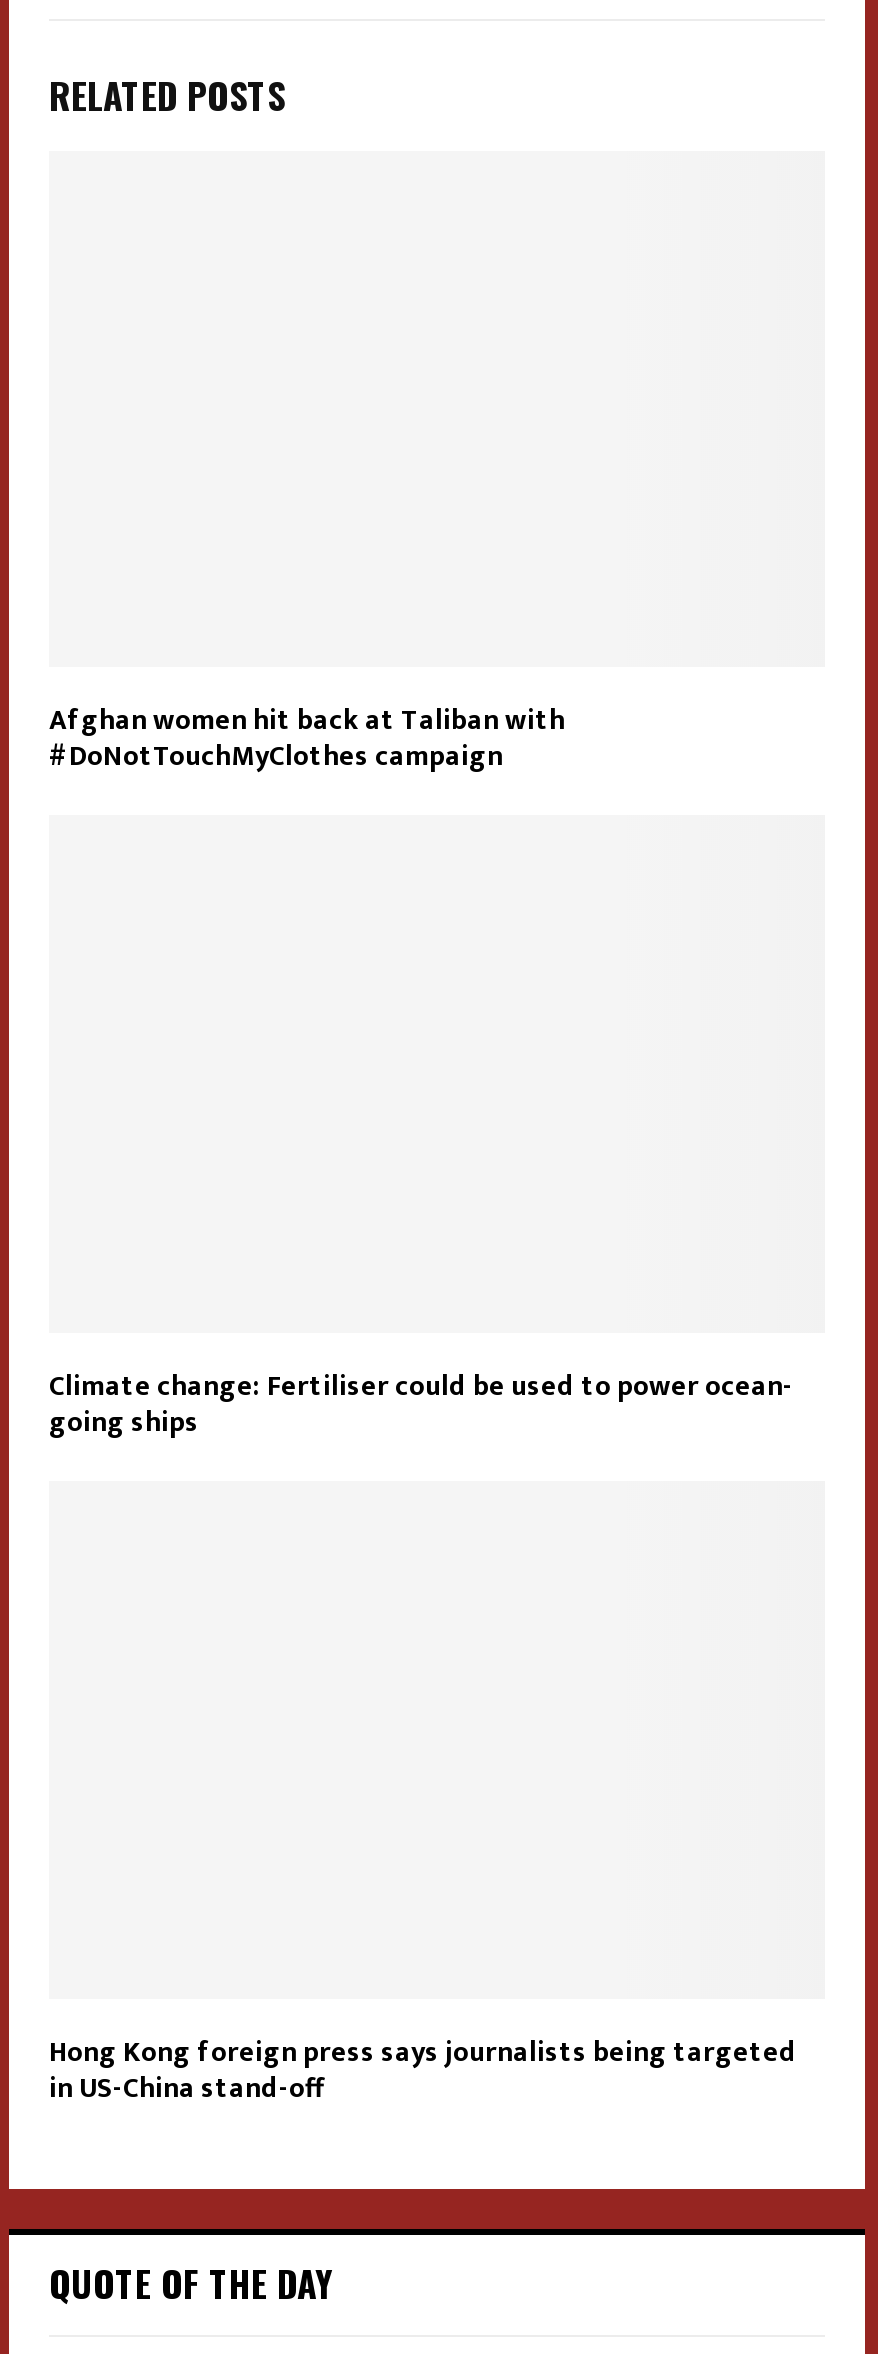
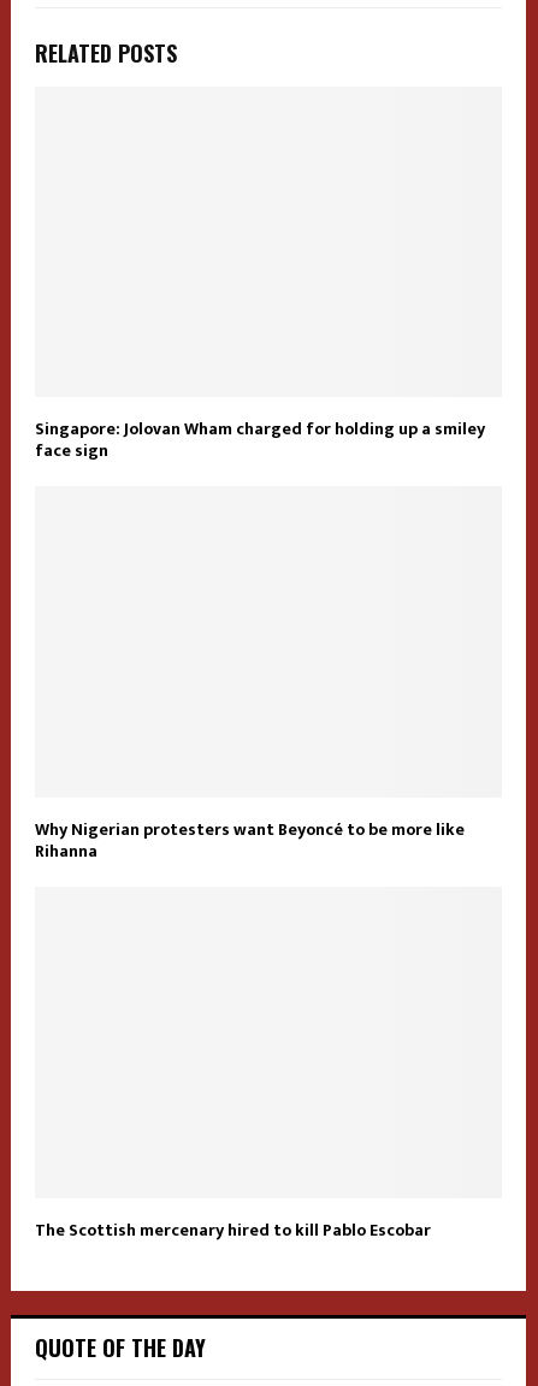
- Afghan women hit back at Taliban with
- #DoNotTouchMyClothes campaign
+ Singapore: Jolovan Wham charged for holding up a smiley
+ face sign

- Climate change: Fertiliser could be used to power ocean-
- going ships
+ Why Nigerian protesters want Beyoncé to be more like
+ Rihanna

- Hong Kong foreign press says journalists being targeted
- in US-China stand-off
+ The Scottish mercenary hired to kill Pablo Escobar
